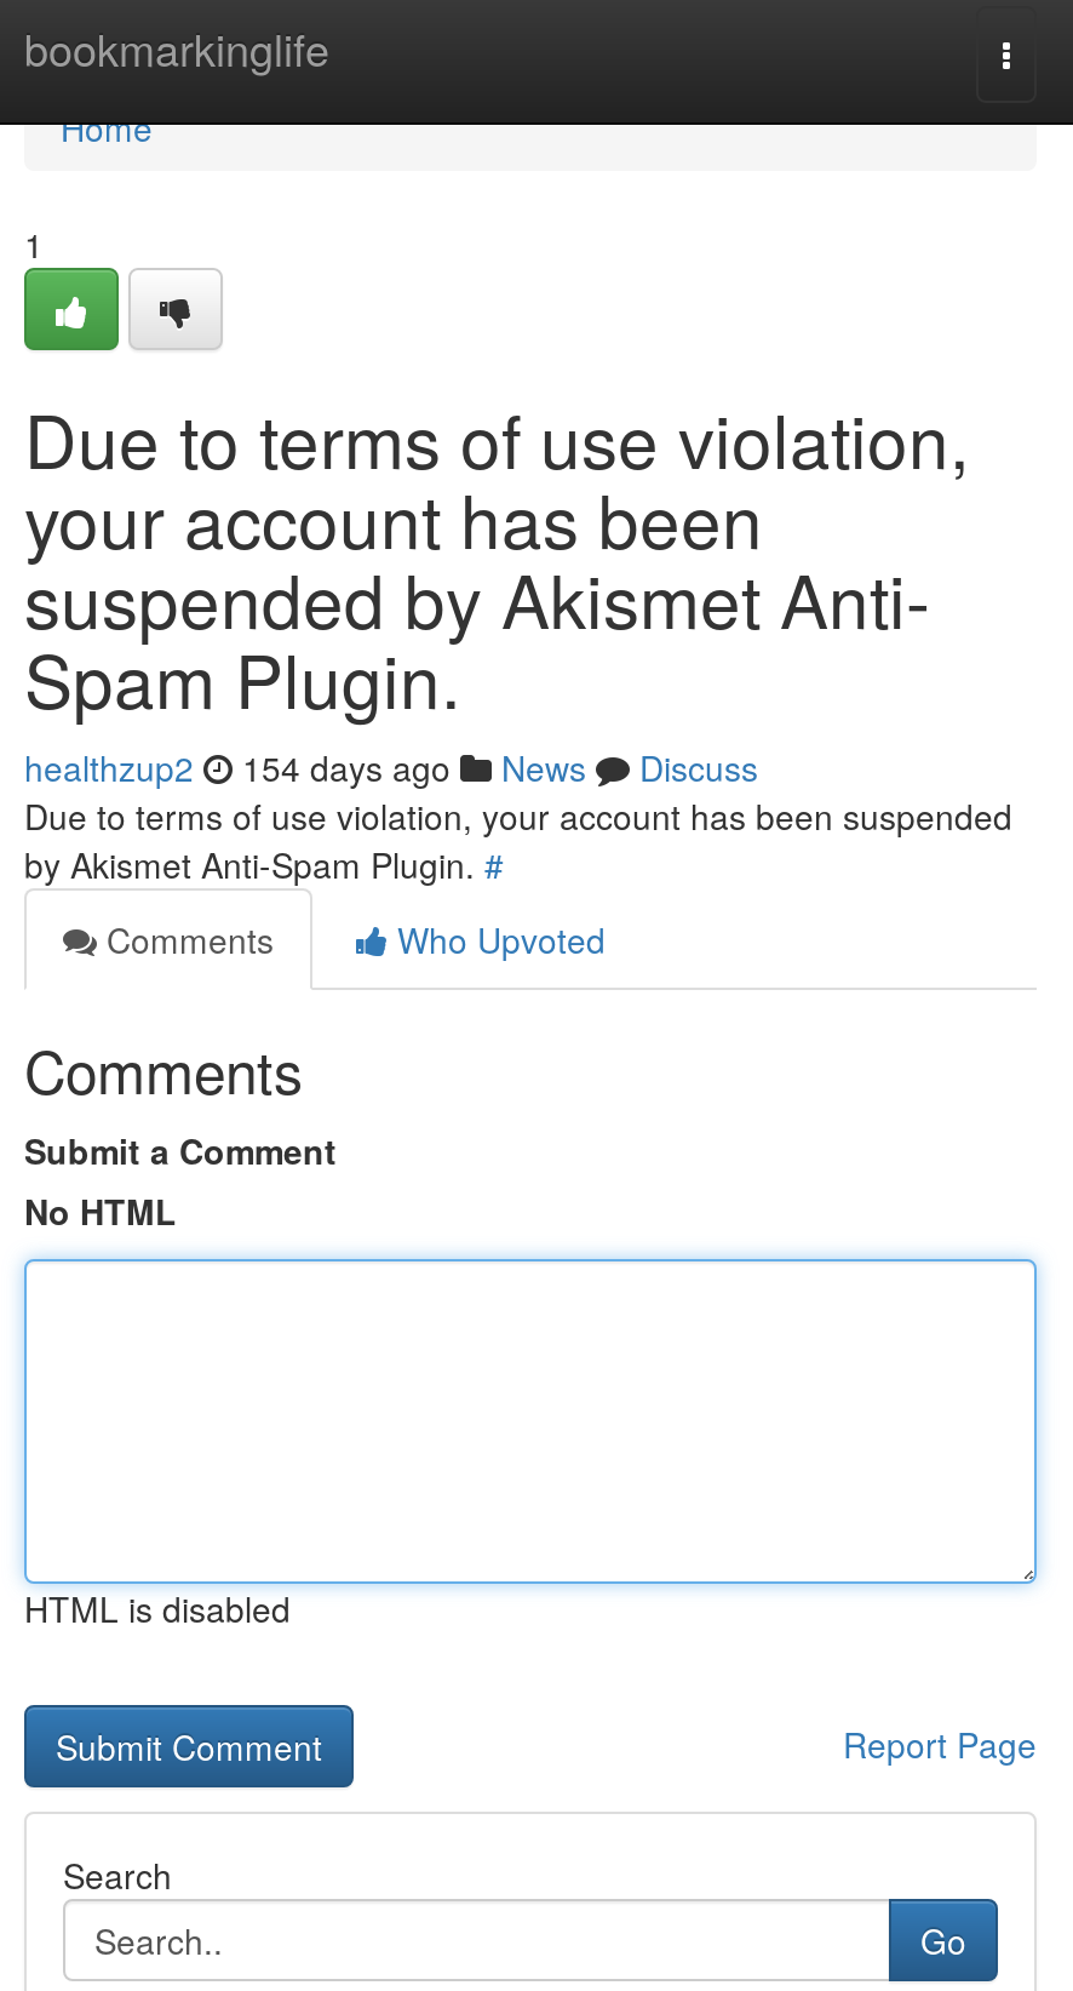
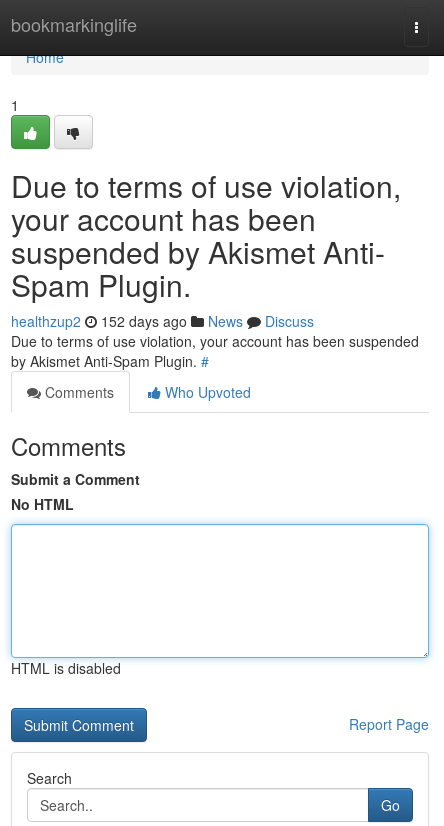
- healthzup2 154 days ago News Discuss
+ healthzup2 152 days ago News Discuss
